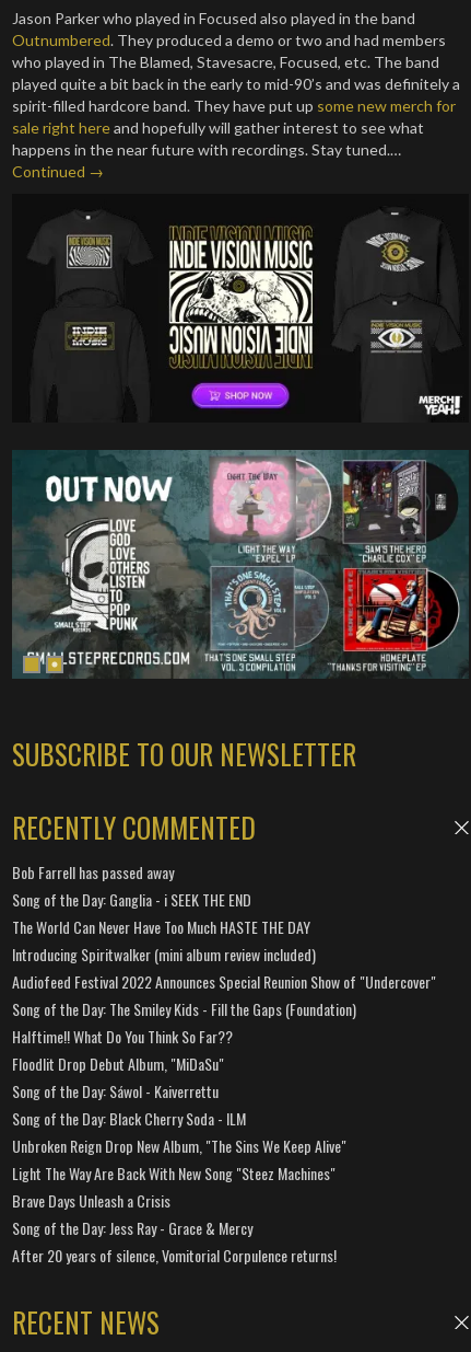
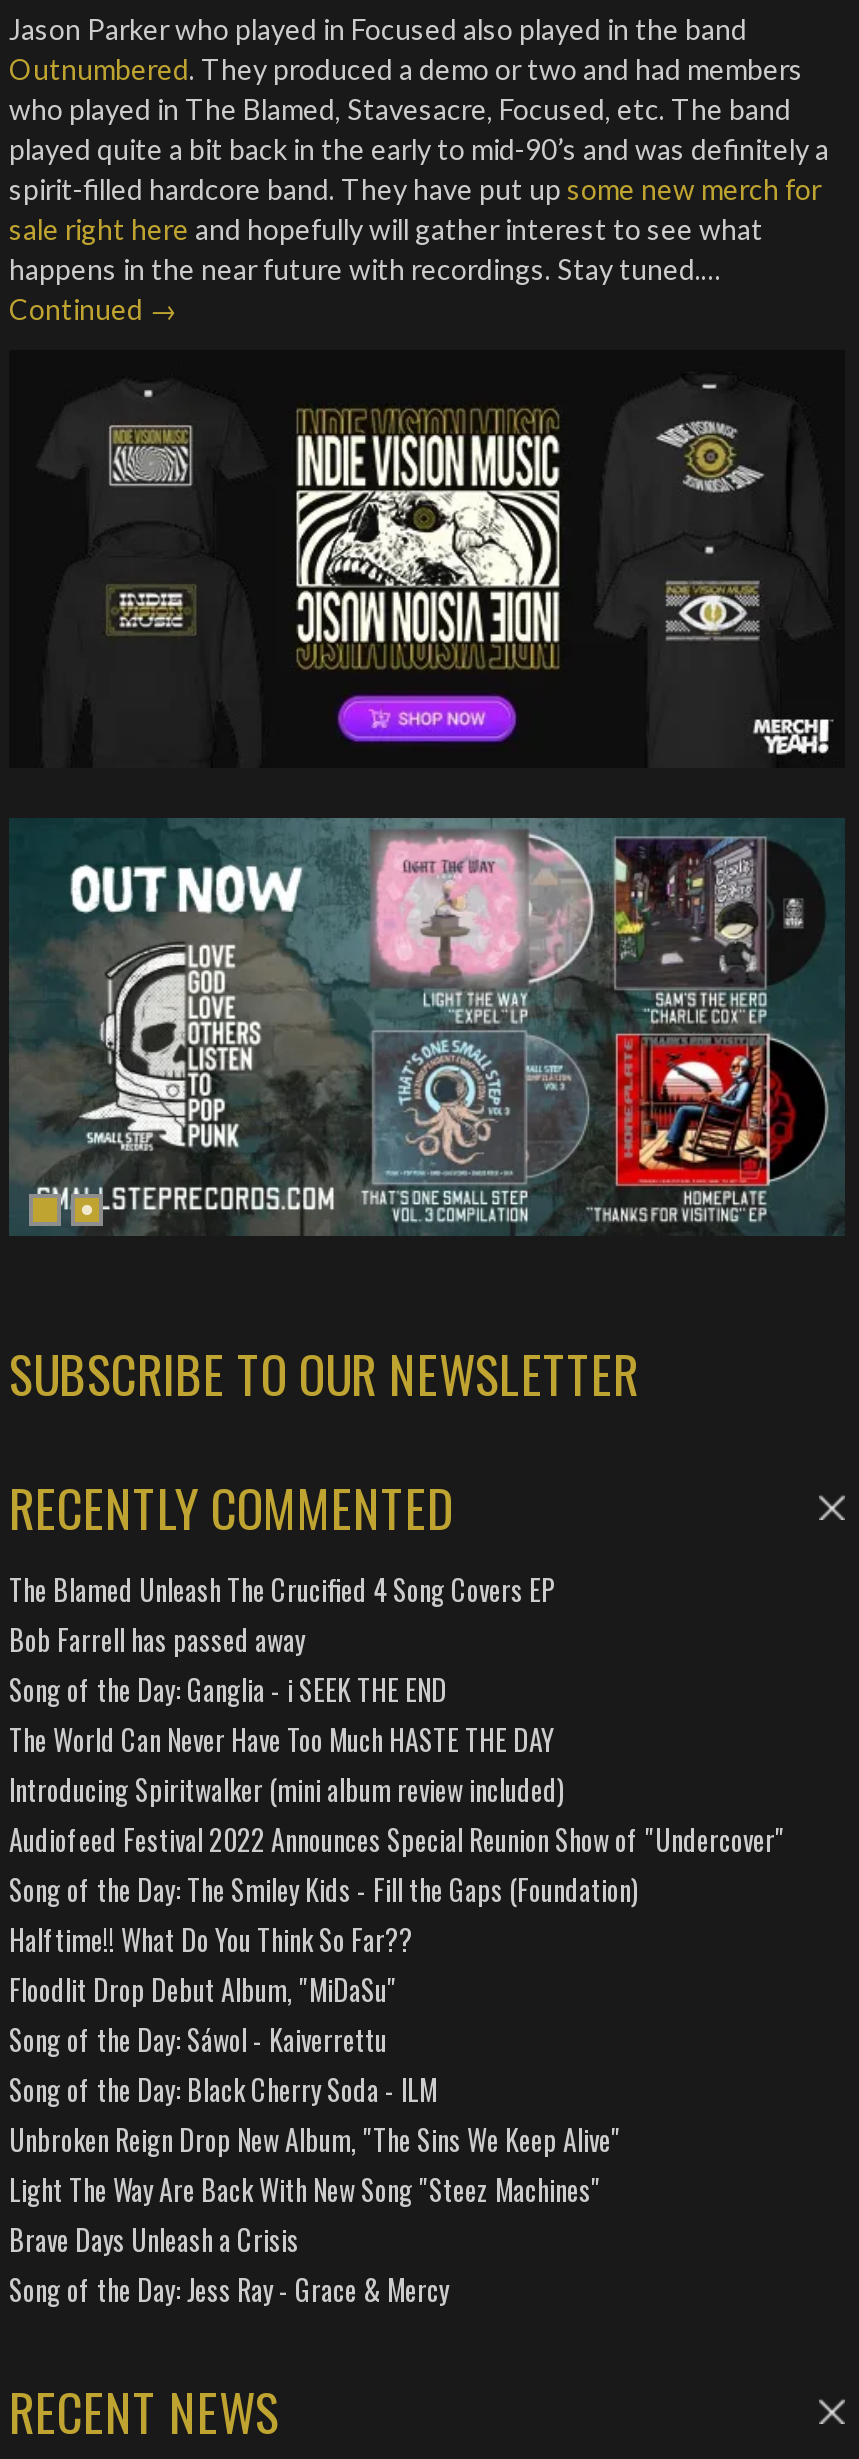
+ The Blamed Unleash The Crucified 4 Song Covers EP

moved down: Bob Farrell has passed away | Song of the Day: Ganglia - i SEEK THE END | The World Can Never Have Too Much HASTE THE DAY | ... | Brave Days Unleash a Crisis | Song of the Day: Jess Ray - Grace & Mercy

- After 20 years of silence, Vomitorial Corpulence returns!
